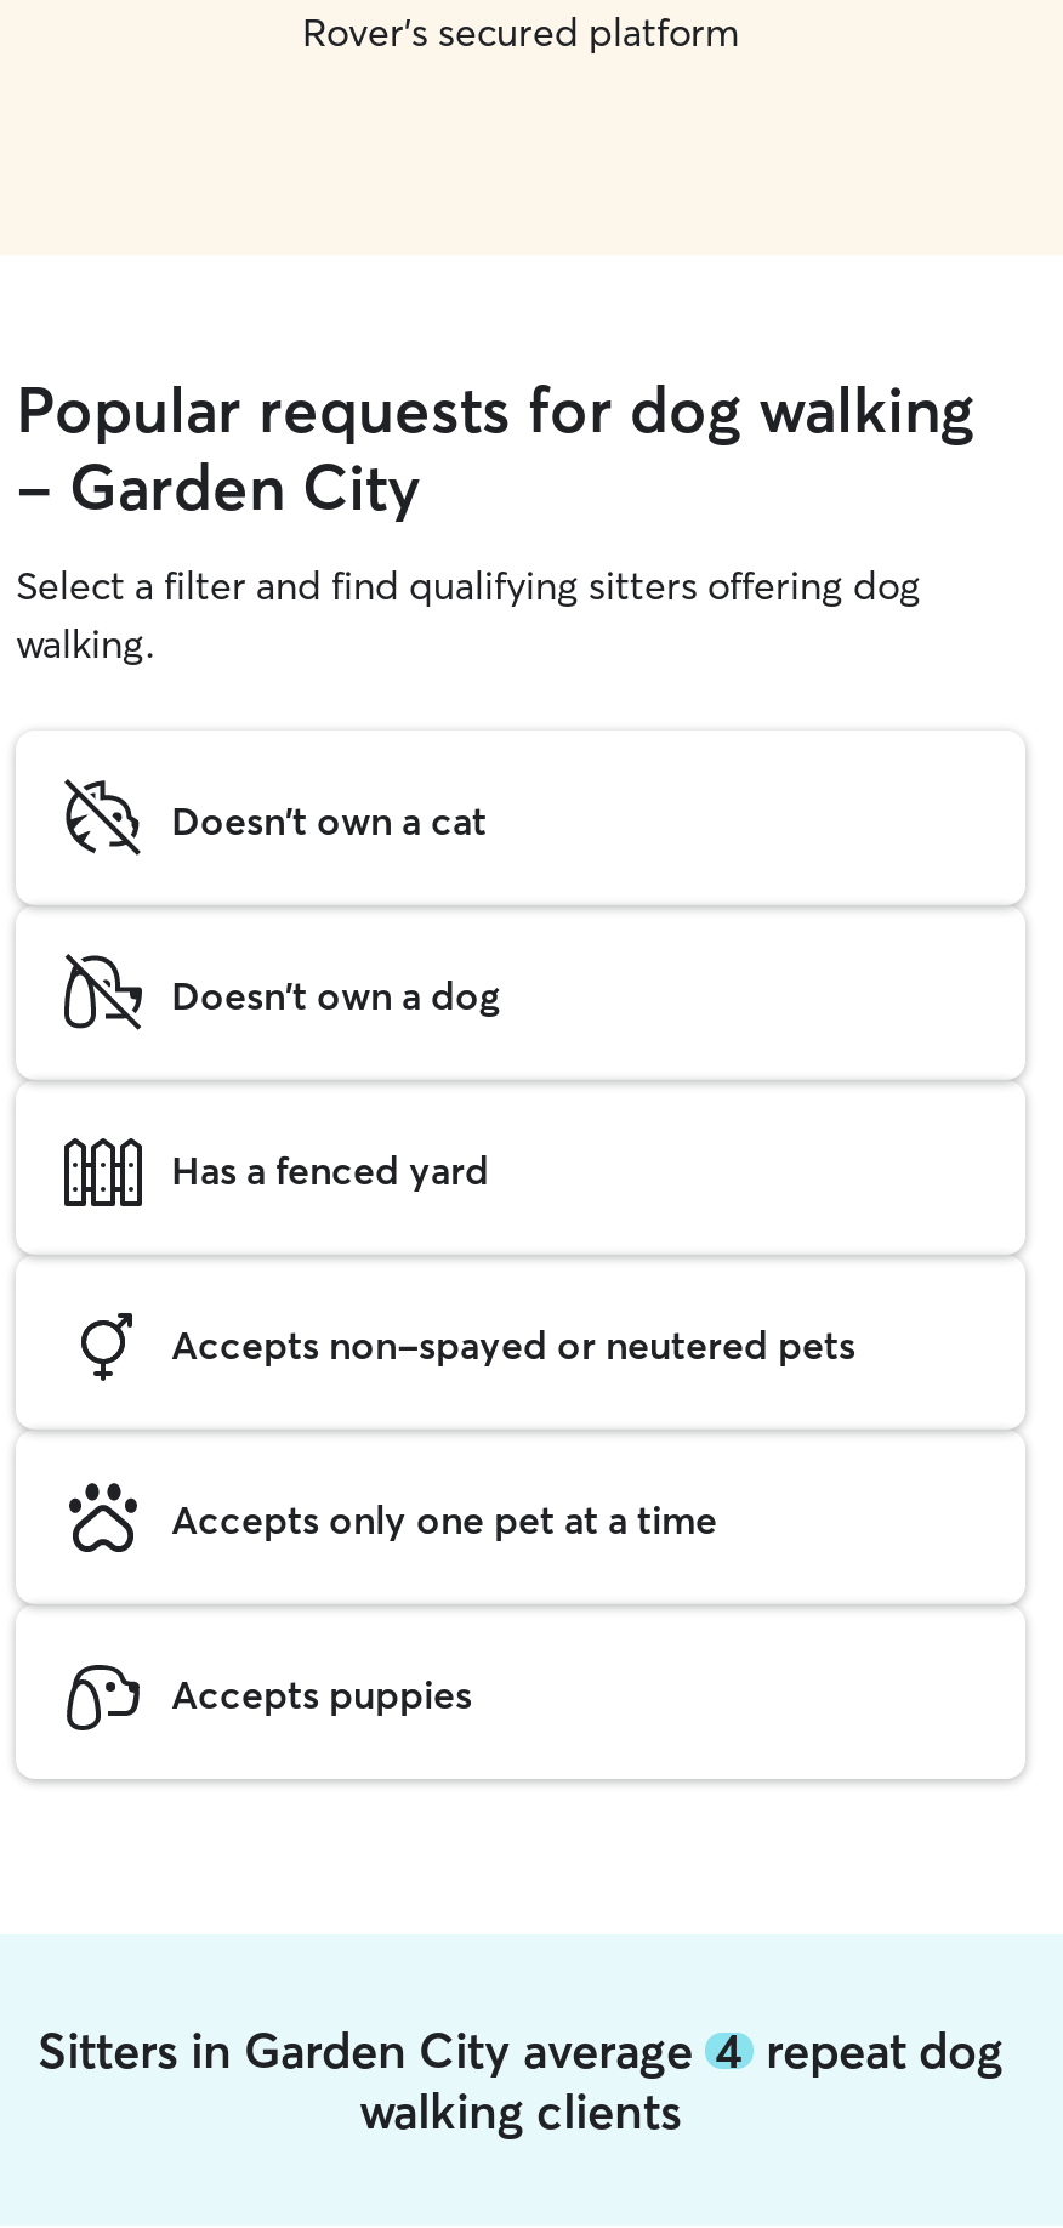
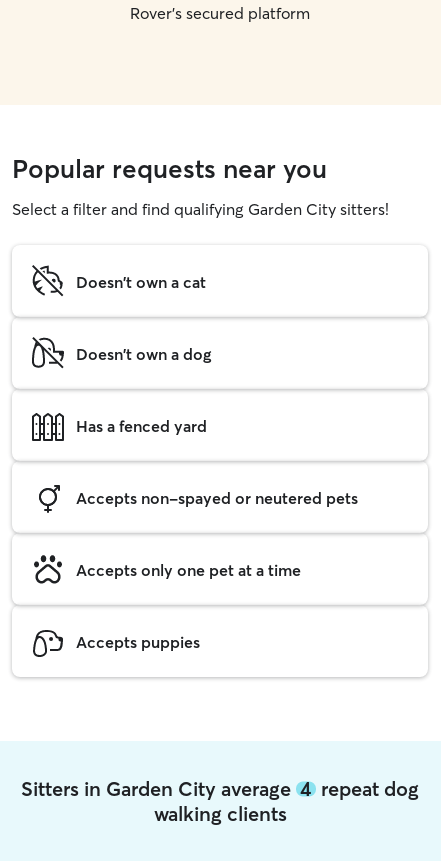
- Popular requests for dog walking
- - Garden City
- Select a filter and find qualifying sitters offering dog
- walking.
+ Popular requests near you
+ Select a filter and find qualifying Garden City sitters!
